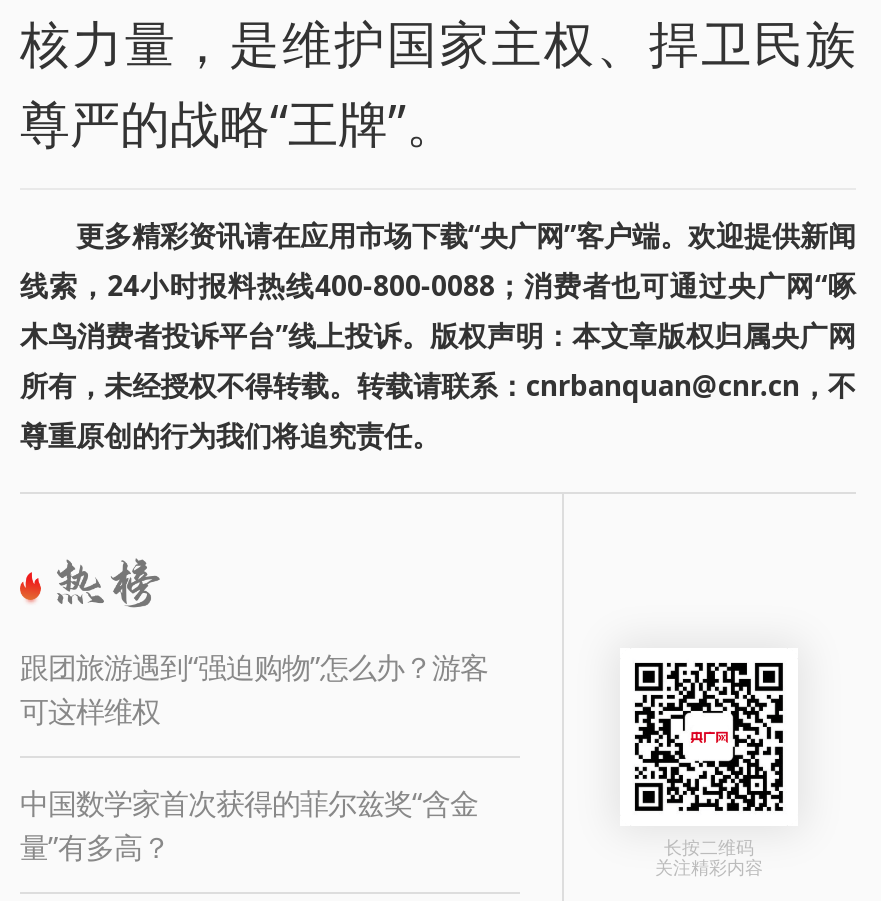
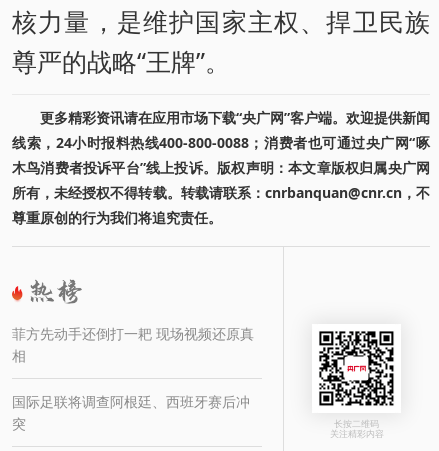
- 跟团旅游遇到“强迫购物”怎么办？游客
- 可这样维权
+ 菲方先动手还倒打一耙 现场视频还原真
+ 相

- 中国数学家首次获得的菲尔兹奖“含金
- 量”有多高？
+ 国际足联将调查阿根廷、西班牙赛后冲
+ 突
